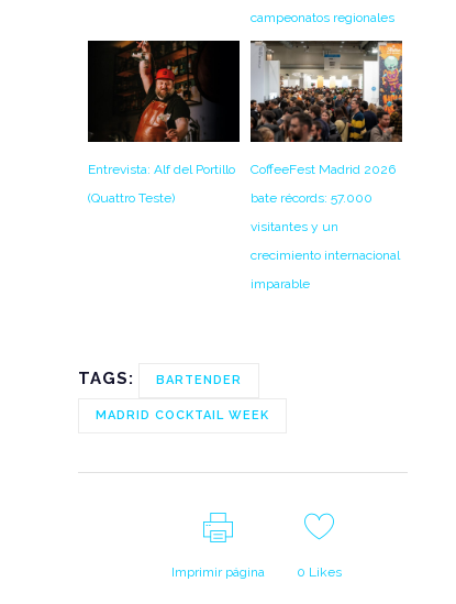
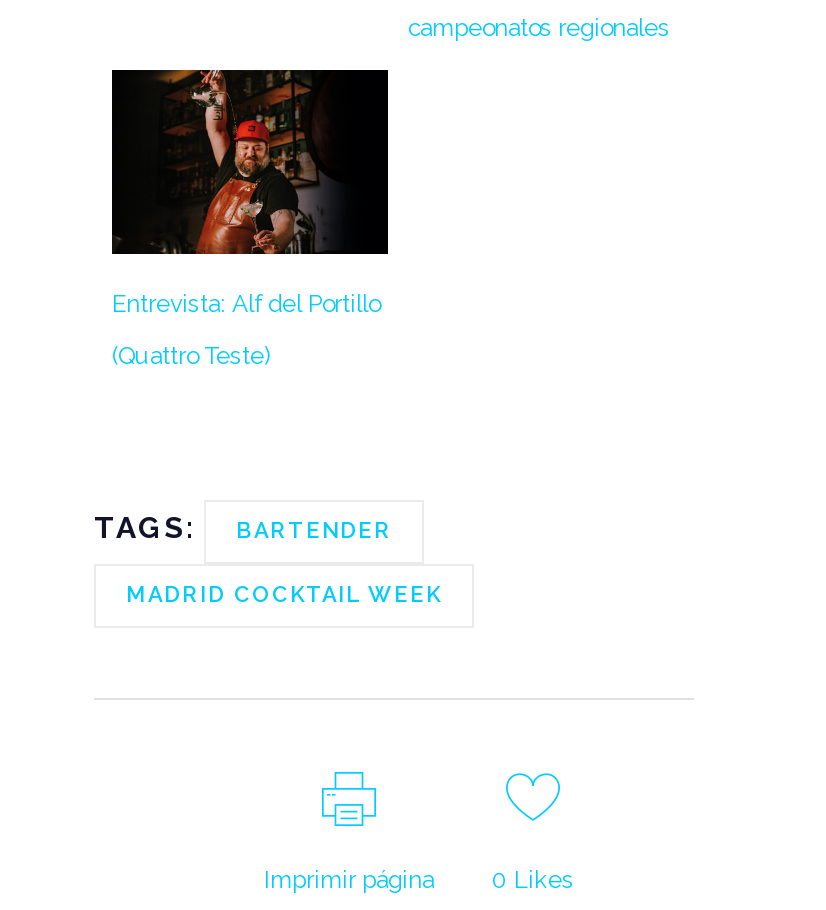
- [image]
- CoffeeFest Madrid 2026
- bate récords: 57.000
- visitantes y un
- crecimiento internacional
- imparable
